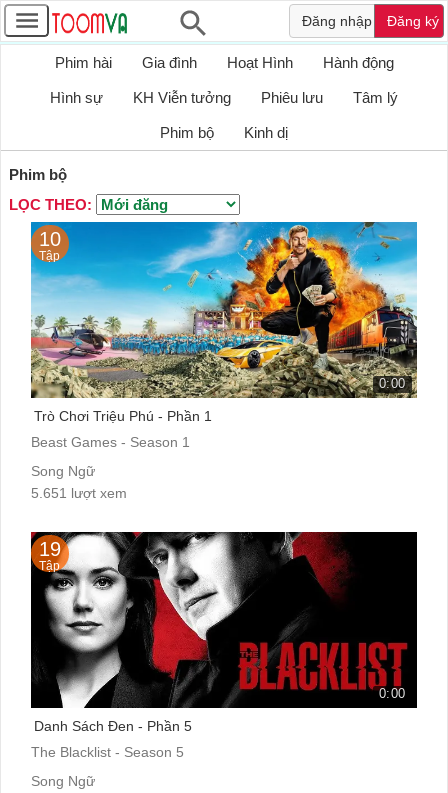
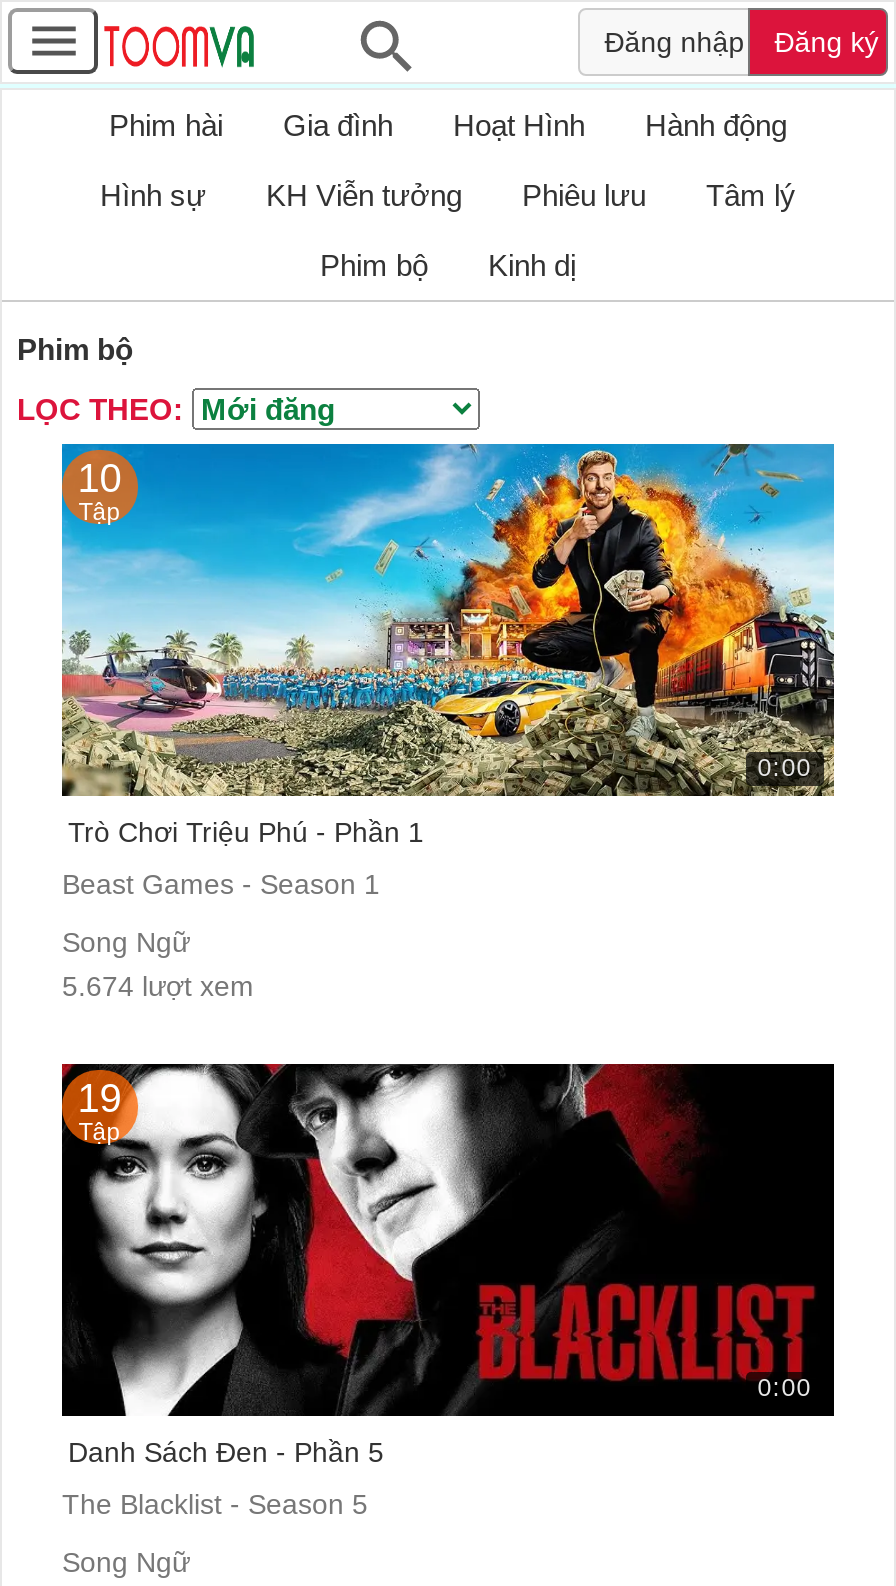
- 5.651 lượt xem
+ 5.674 lượt xem
